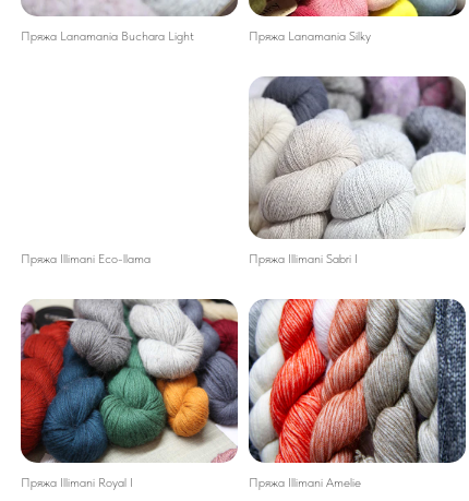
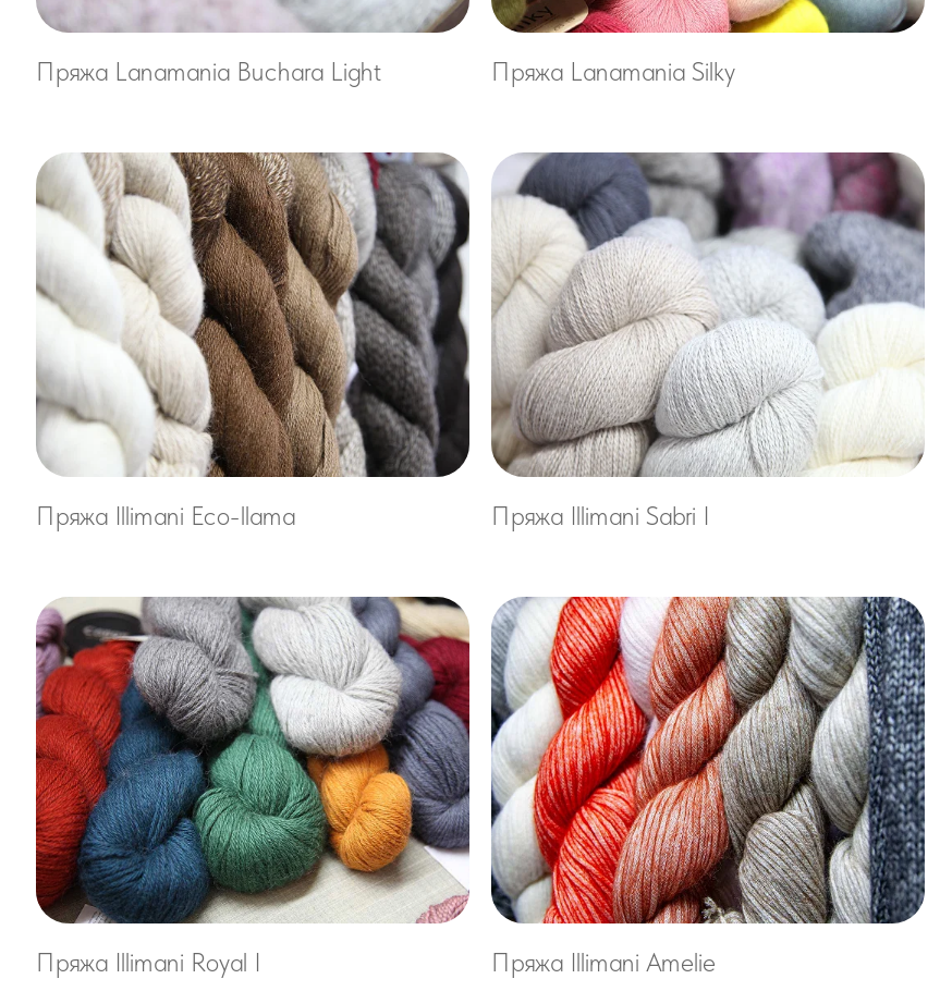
+ [image]
